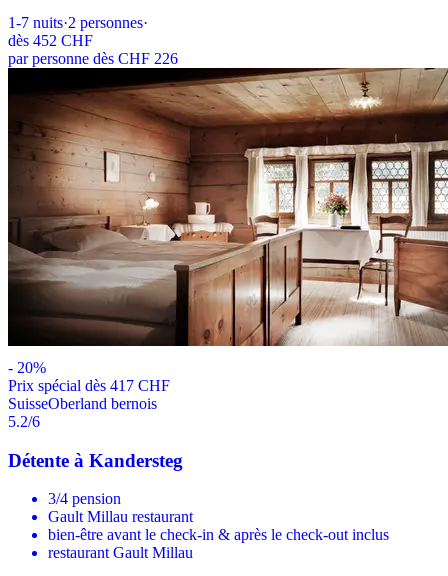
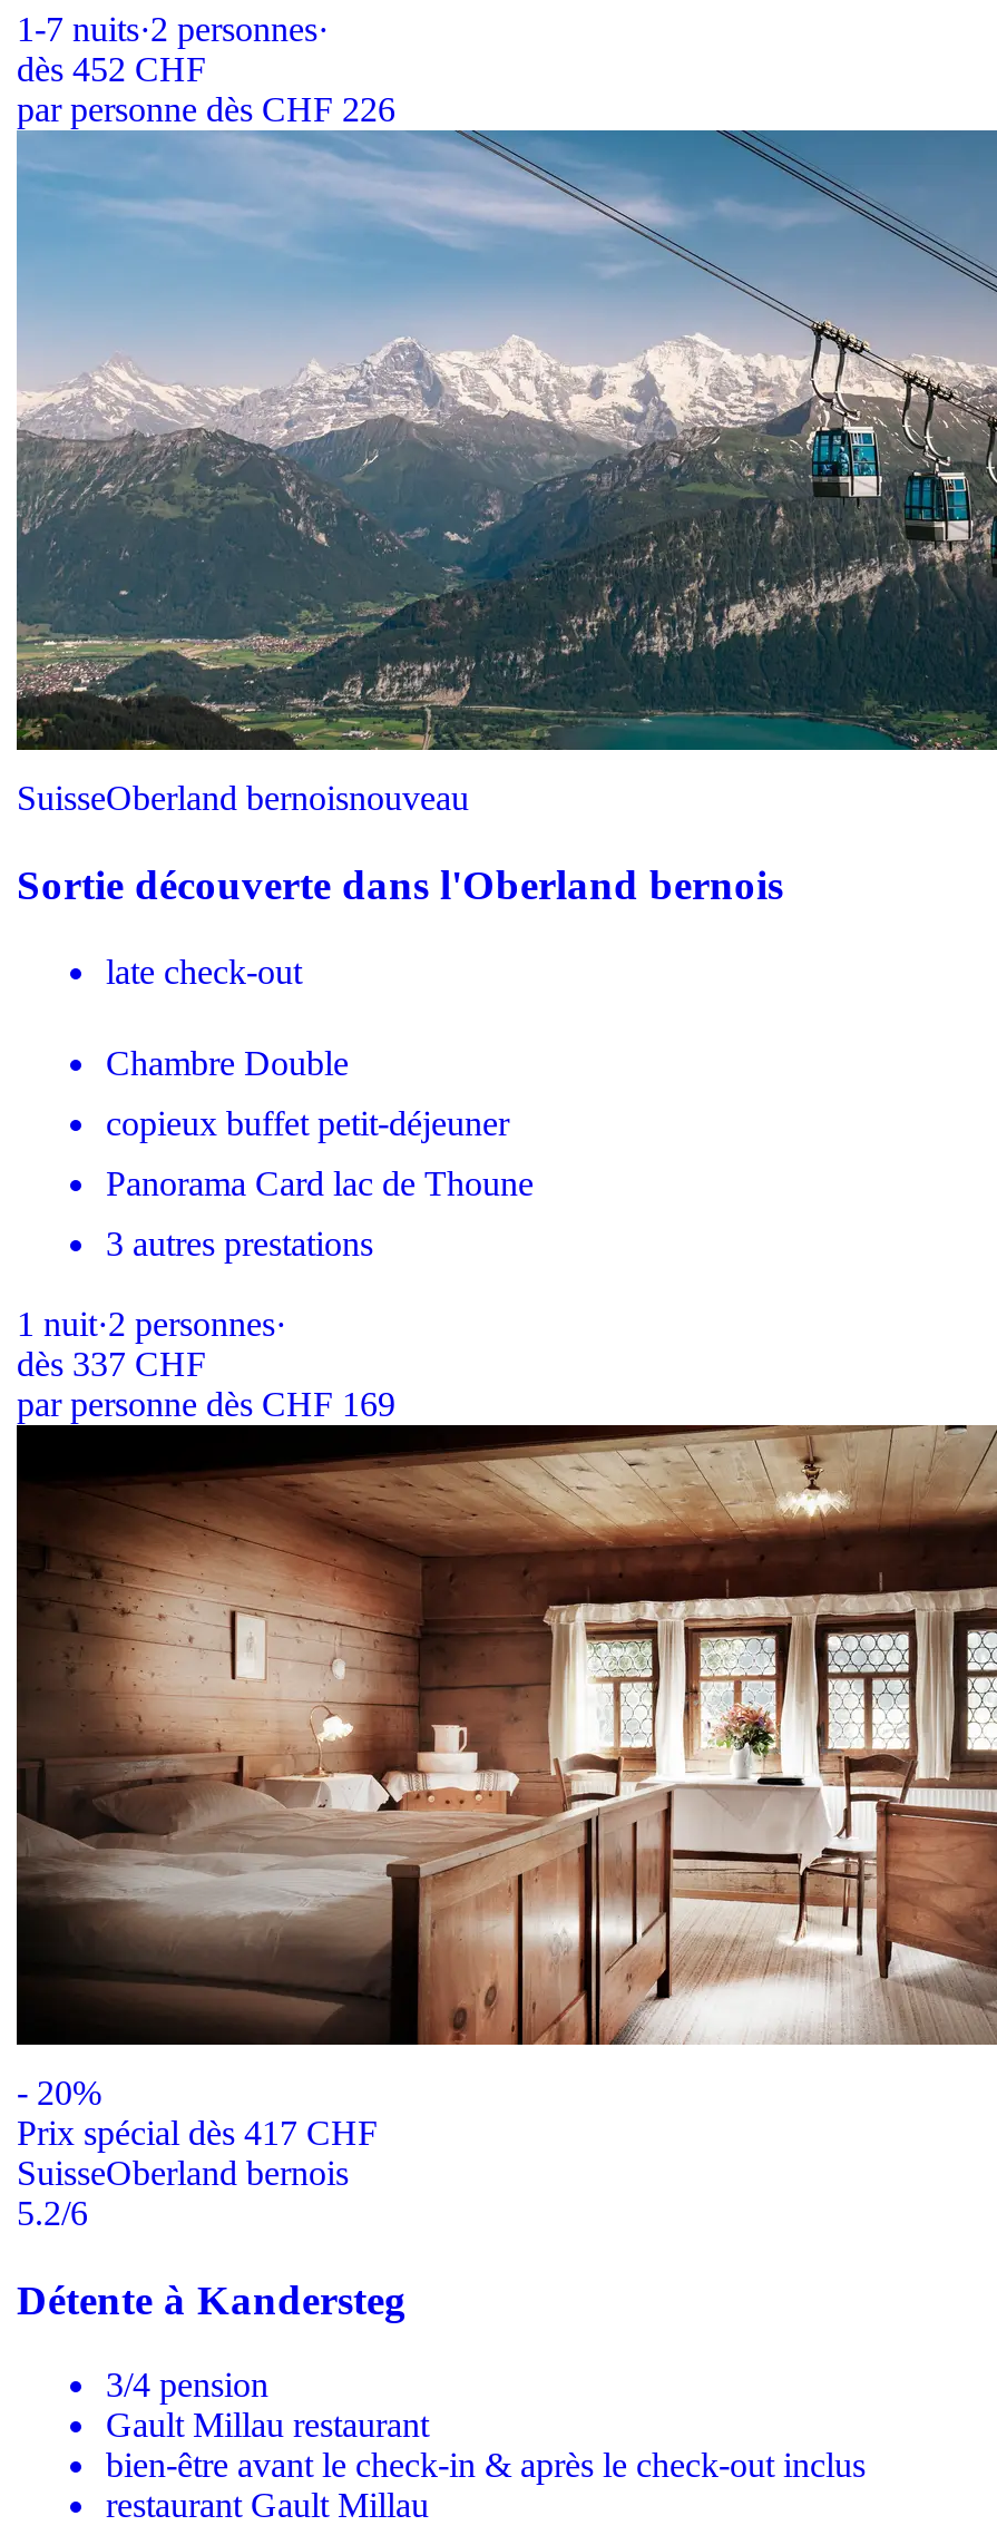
+ [image]
+ SuisseOberland bernoisnouveau
+ Sortie découverte dans l'Oberland bernois
+ late check-out
+ Chambre Double
+ copieux buffet petit-déjeuner
+ Panorama Card lac de Thoune
+ 3 autres prestations
+ 1 nuit·2 personnes·
+ dès 337 CHF
+ par personne dès CHF 169
